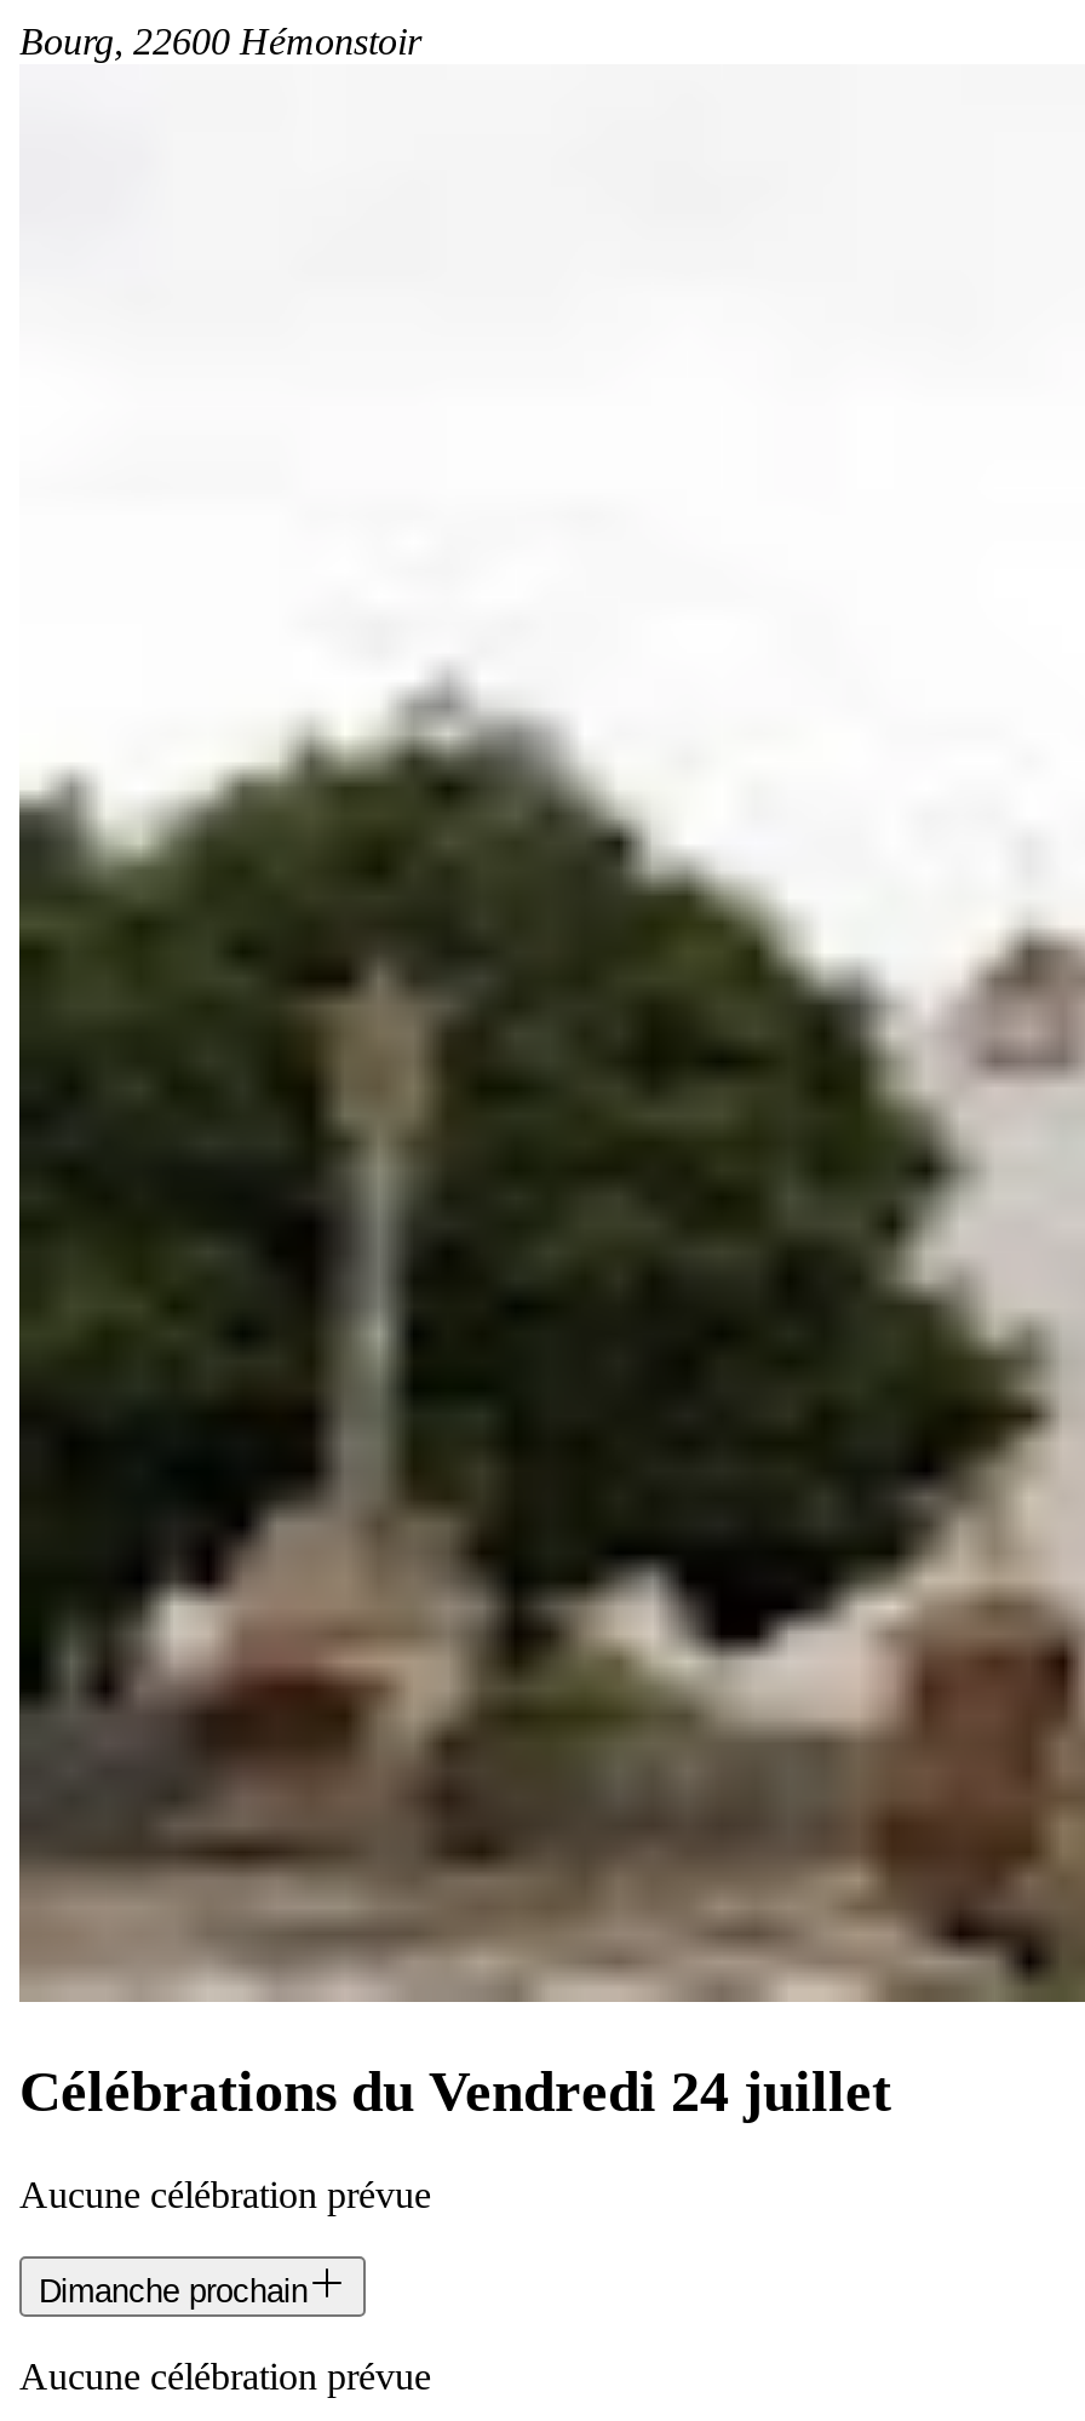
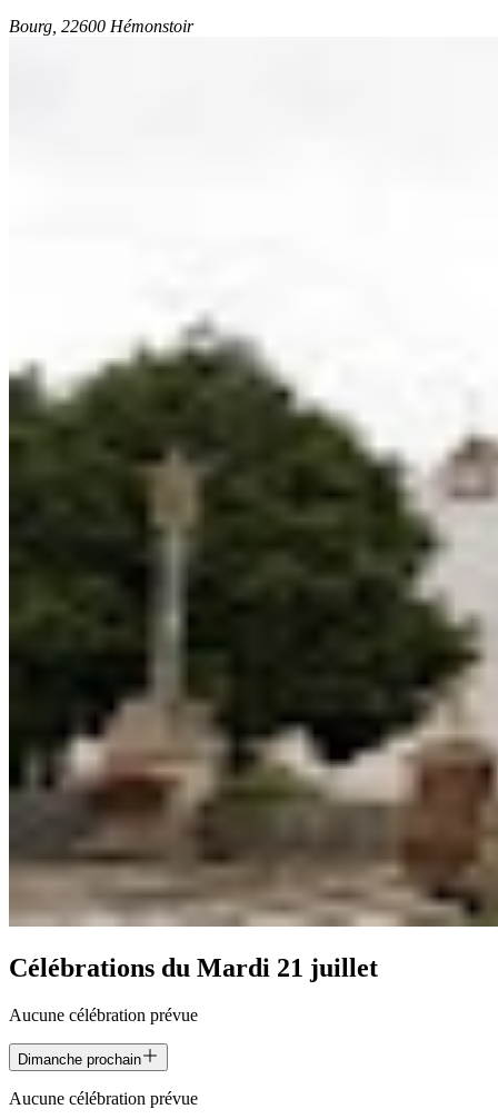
- Célébrations du Vendredi 24 juillet
+ Célébrations du Mardi 21 juillet
